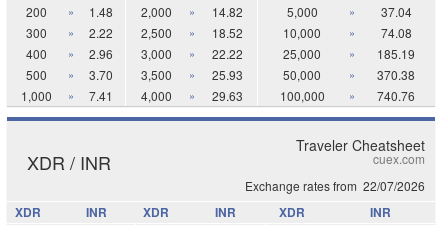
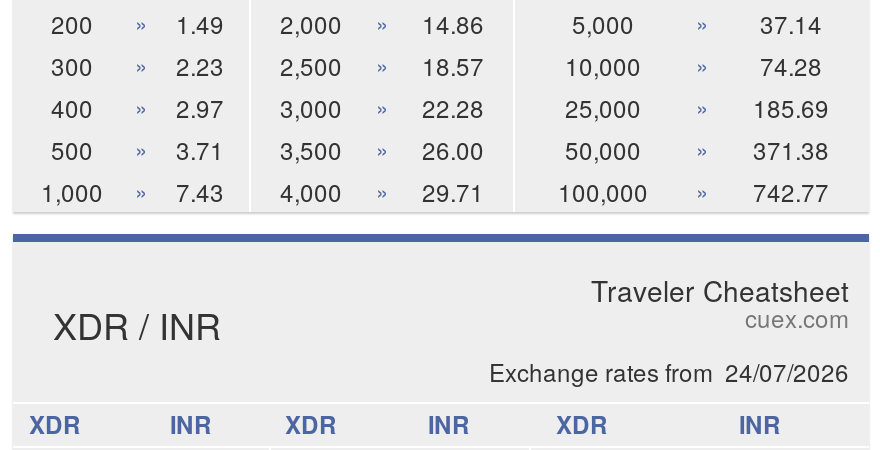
- 1.48
+ 1.49

- 14.82
+ 14.86

- 37.04
+ 37.14

- 2.22
+ 2.23

- 18.52
+ 18.57

- 74.08
+ 74.28

- 2.96
+ 2.97

- 22.22
+ 22.28

- 185.19
+ 185.69

- 3.70
+ 3.71

- 25.93
+ 26.00

- 370.38
+ 371.38

- 7.41
+ 7.43

- 29.63
+ 29.71

- 740.76
+ 742.77

- Exchange rates from 22/07/2026
+ Exchange rates from 24/07/2026
